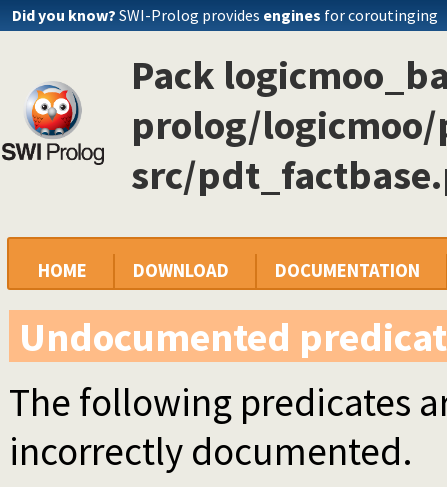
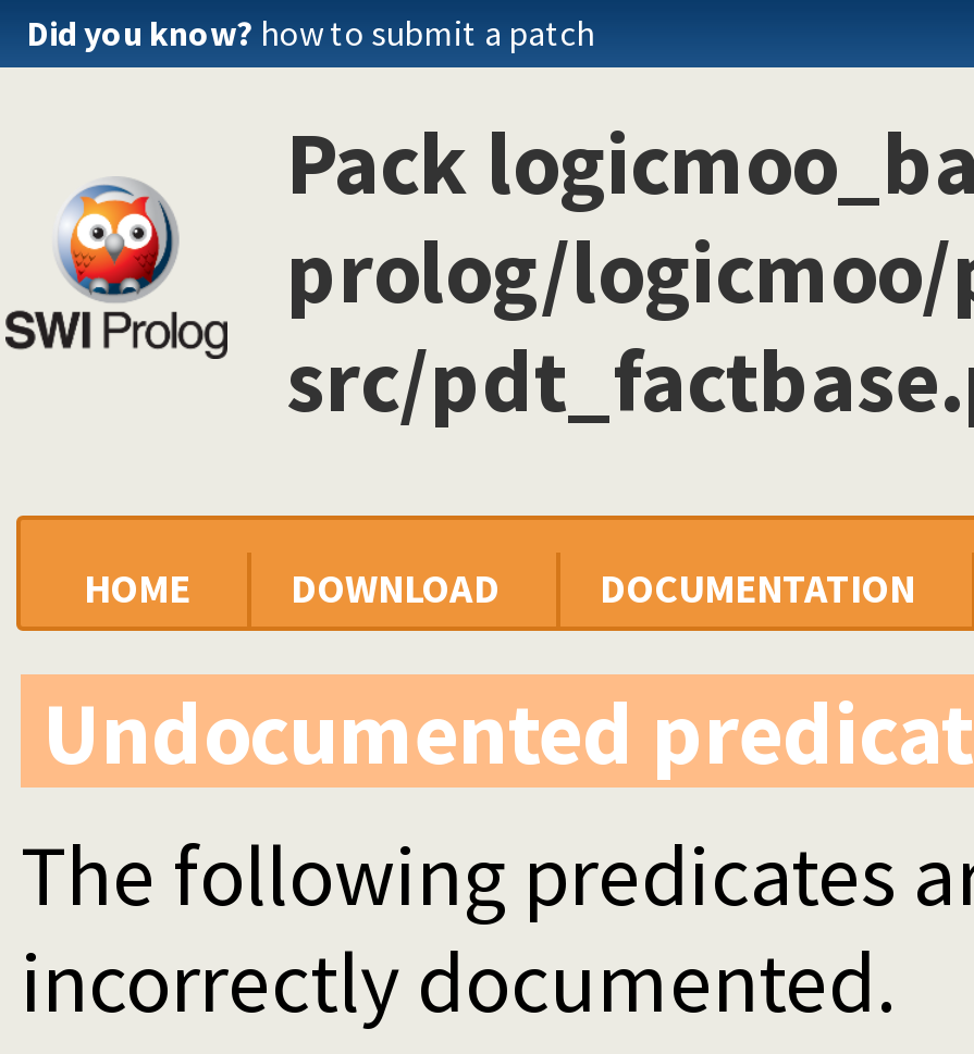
- Did you know? SWI-Prolog provides engines for coroutinging
+ Did you know? how to submit a patch
